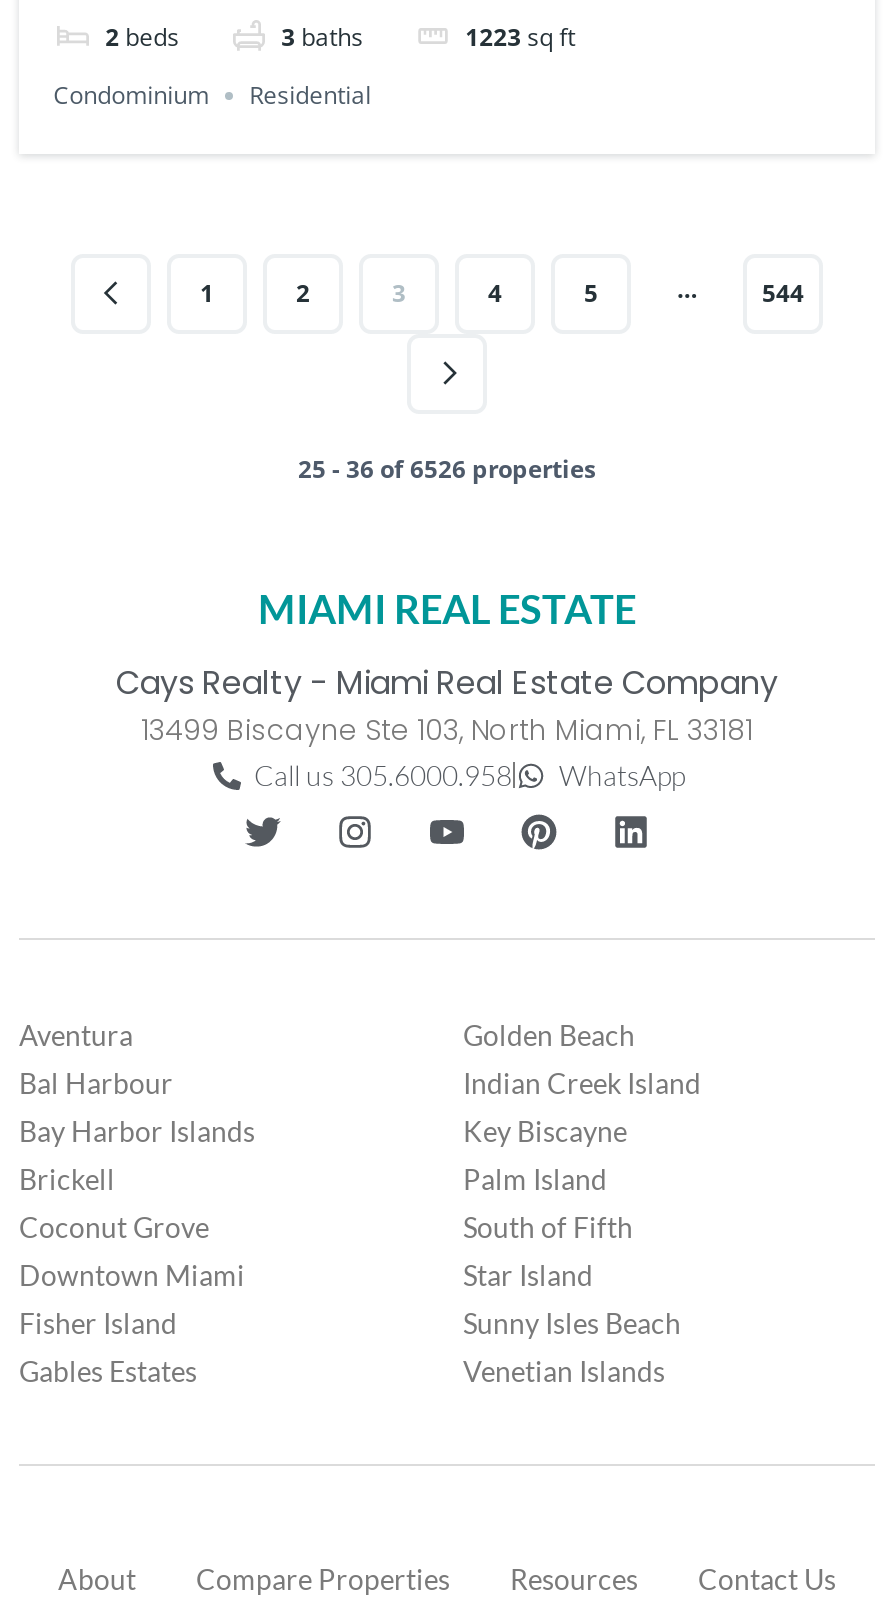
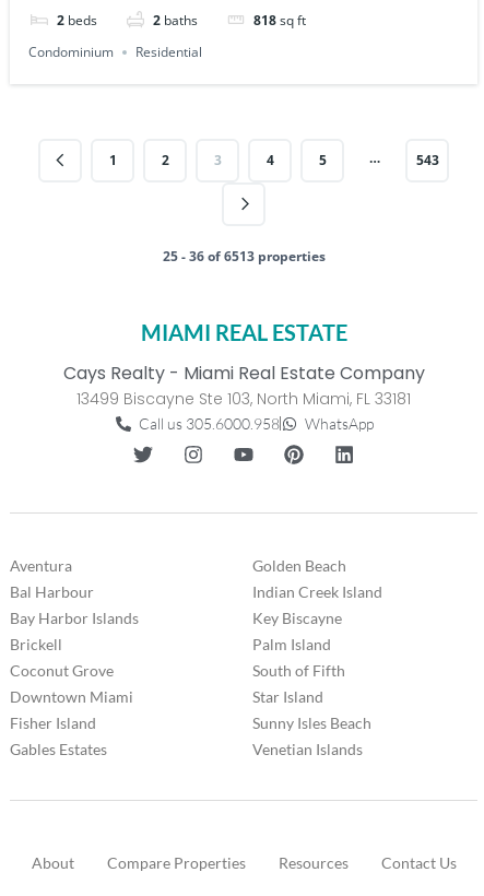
- 3 baths
+ 2 baths

- 1223 sq ft
+ 818 sq ft

- 544
+ 543

- 25 - 36 of 6526 properties
+ 25 - 36 of 6513 properties
